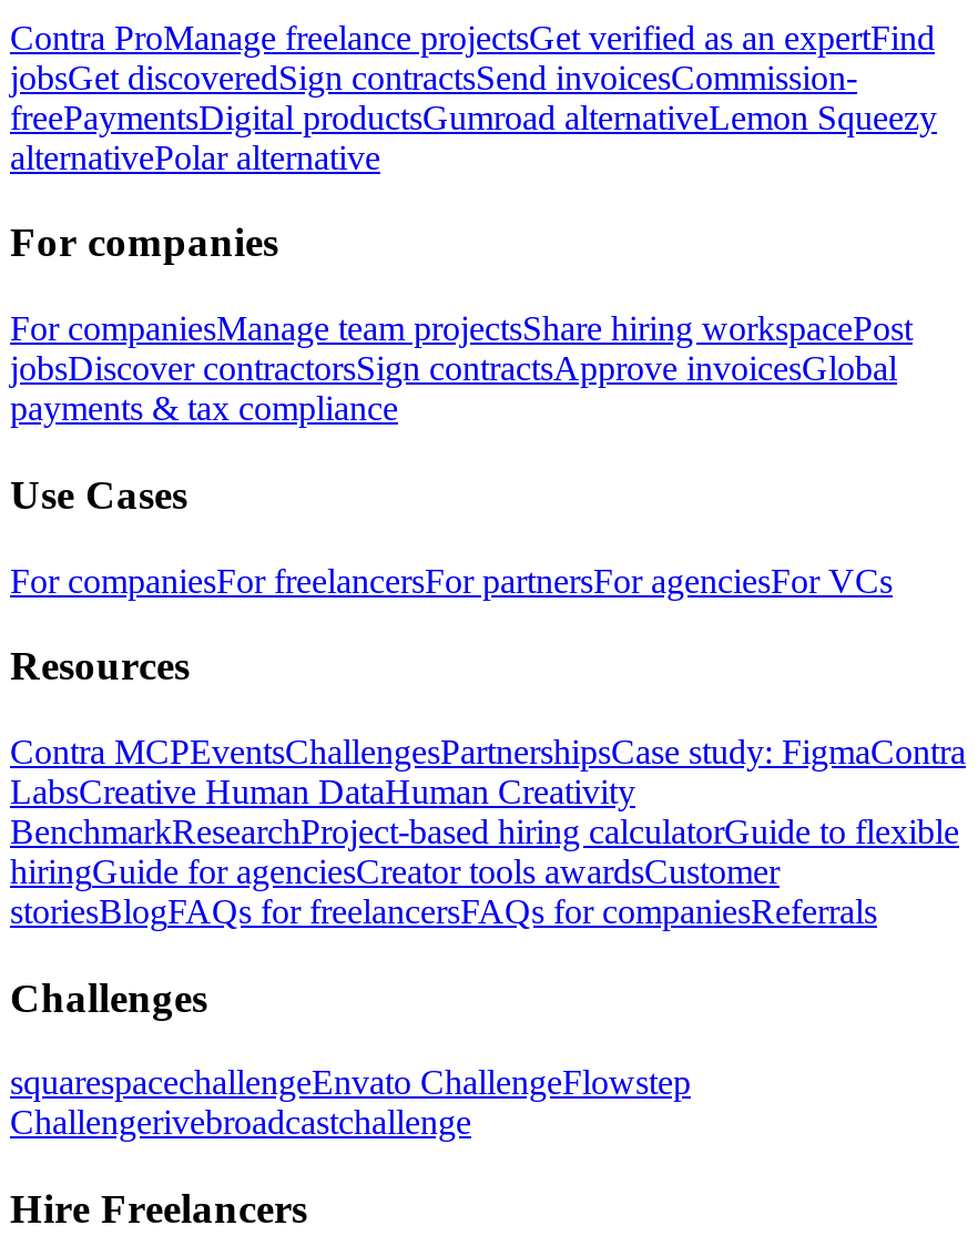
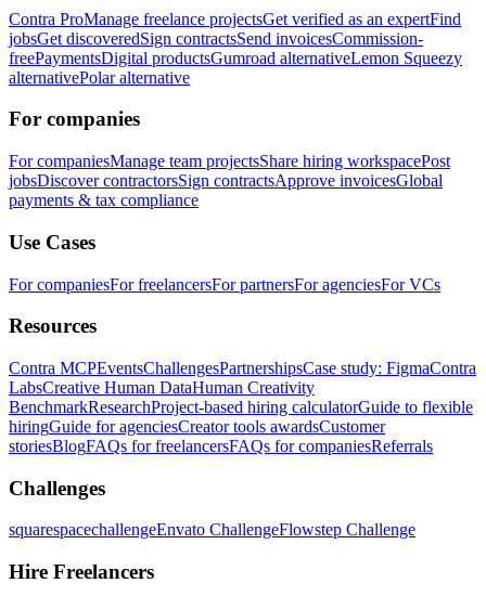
- squarespacechallengeEnvato ChallengeFlowstep
- Challengerivebroadcastchallenge
+ squarespacechallengeEnvato ChallengeFlowstep Challenge
